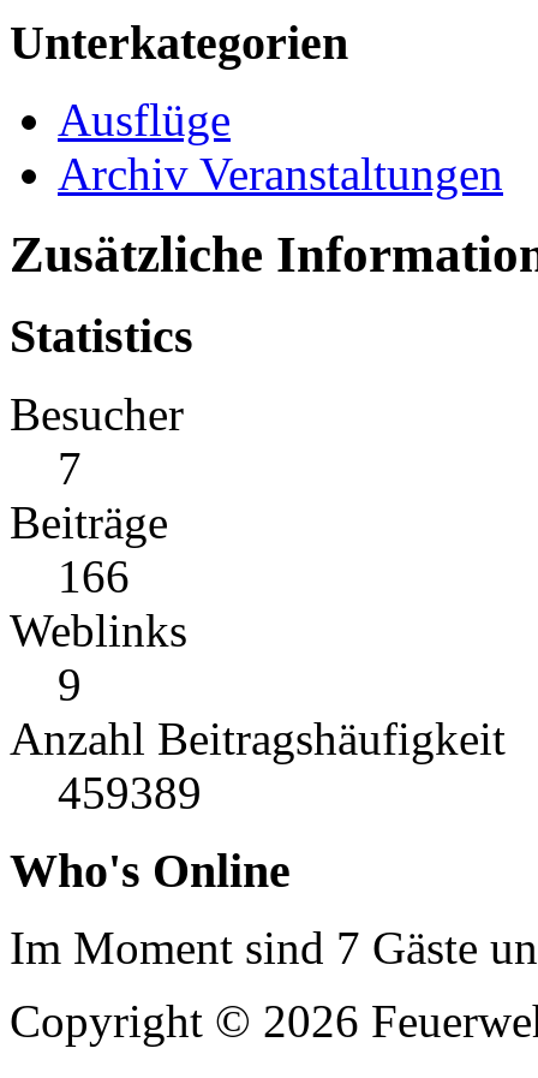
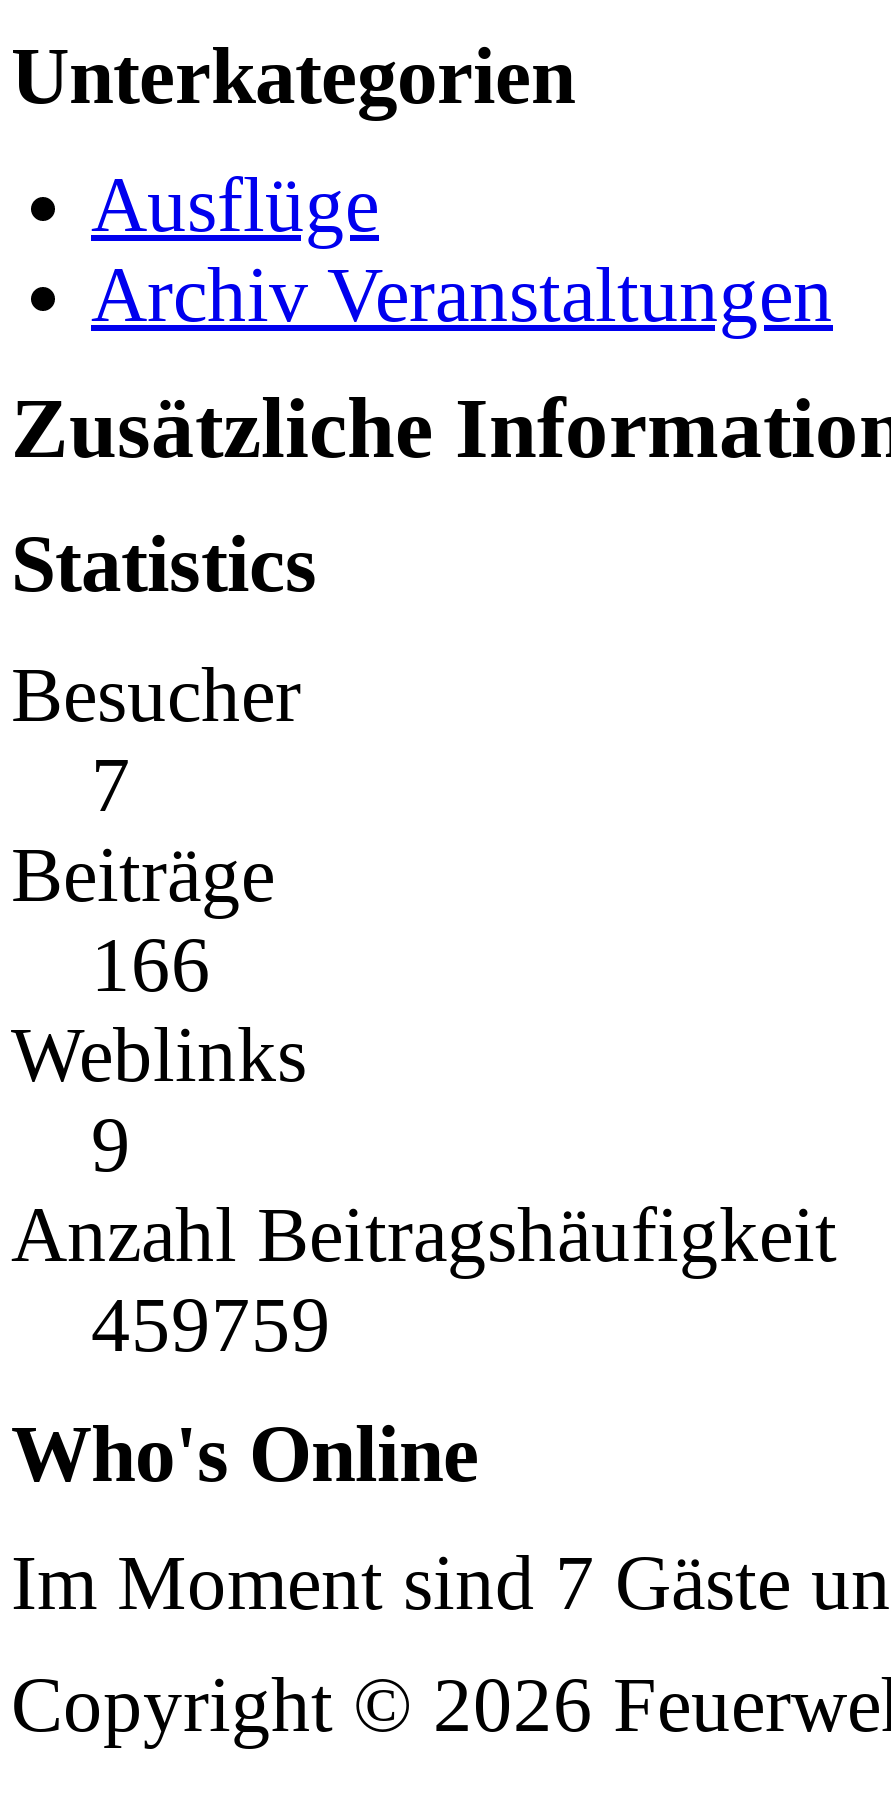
- 459389
+ 459759
